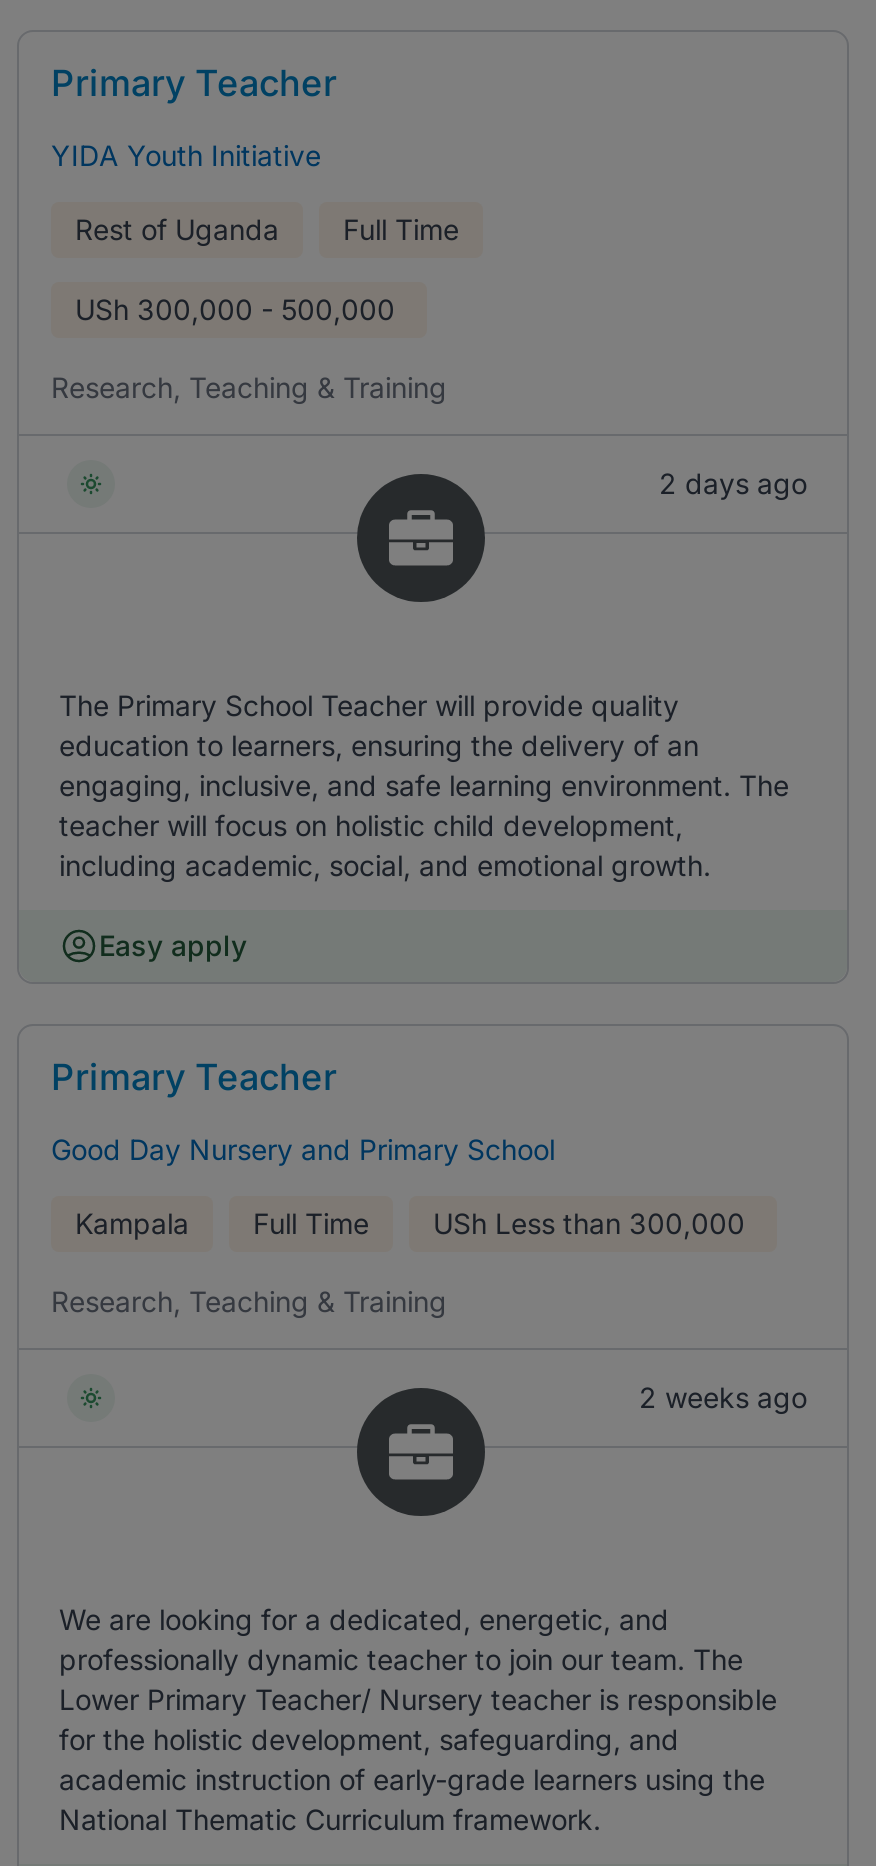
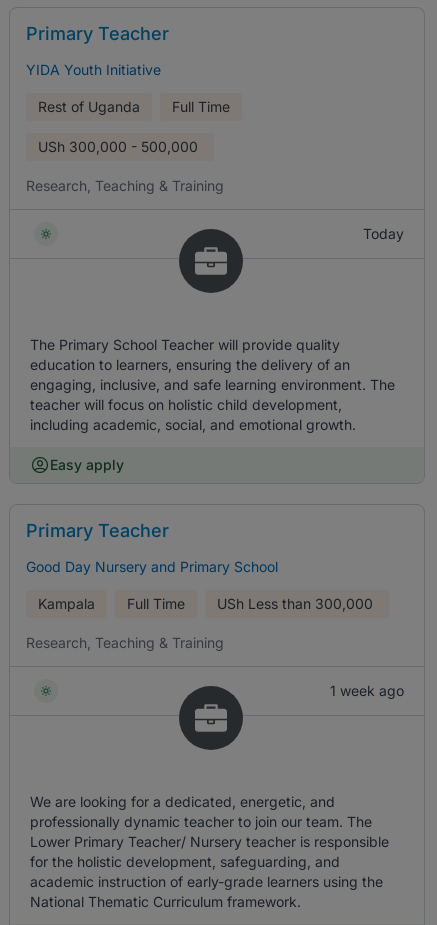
- 2 days ago
+ Today

- 2 weeks ago
+ 1 week ago
